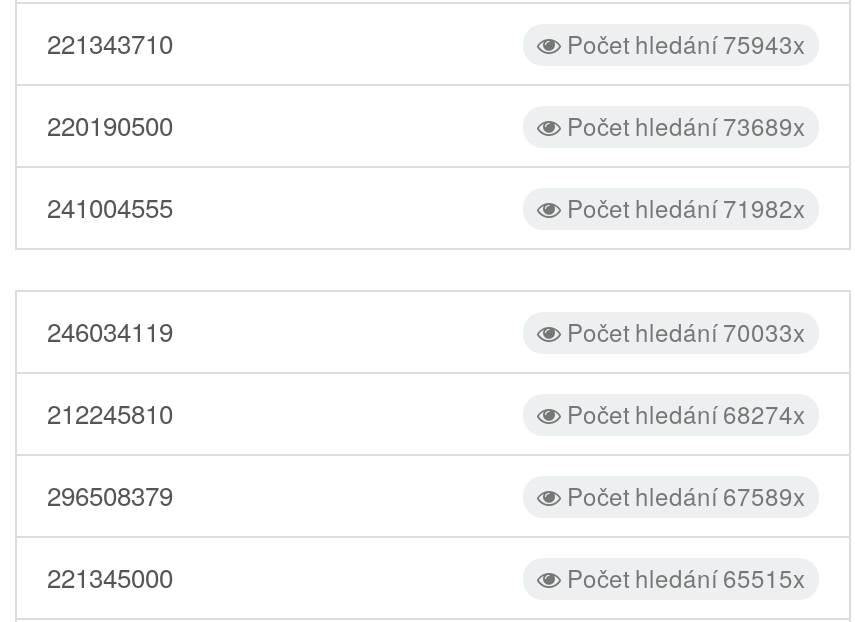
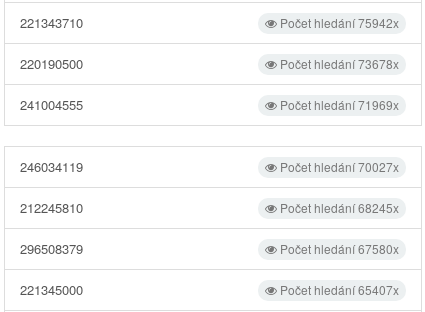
- Počet hledání 75943x
+ Počet hledání 75942x

- Počet hledání 73689x
+ Počet hledání 73678x

- Počet hledání 71982x
+ Počet hledání 71969x

- Počet hledání 70033x
+ Počet hledání 70027x

- Počet hledání 68274x
+ Počet hledání 68245x

- Počet hledání 67589x
+ Počet hledání 67580x

- Počet hledání 65515x
+ Počet hledání 65407x
